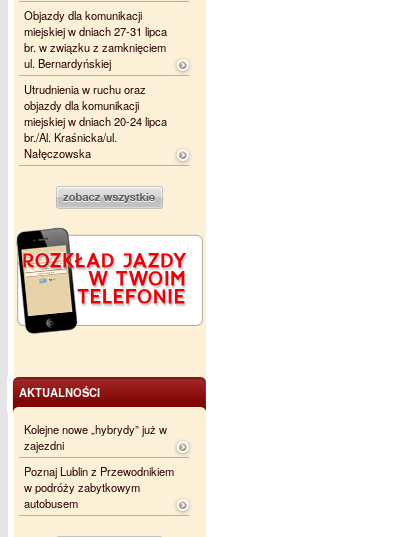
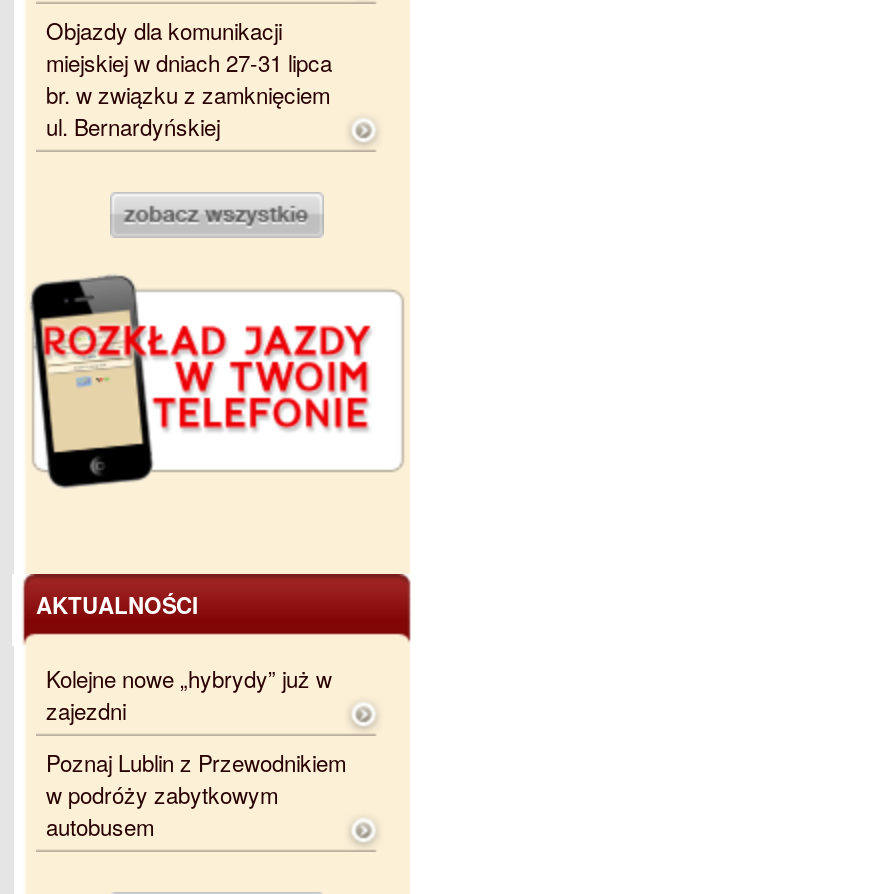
- Utrudnienia w ruchu oraz
- objazdy dla komunikacji
- miejskiej w dniach 20-24 lipca
- br./Al. Kraśnicka/ul.
- Nałęczowska
